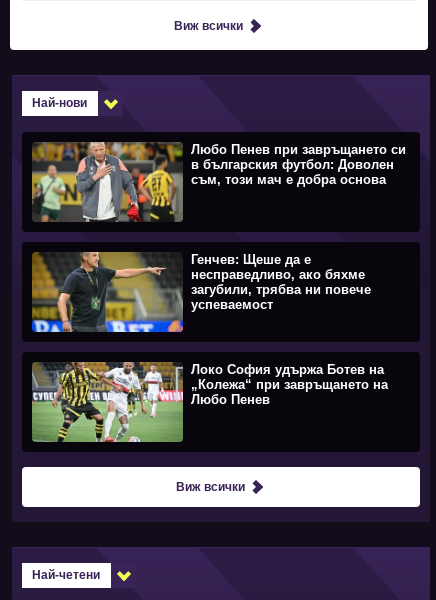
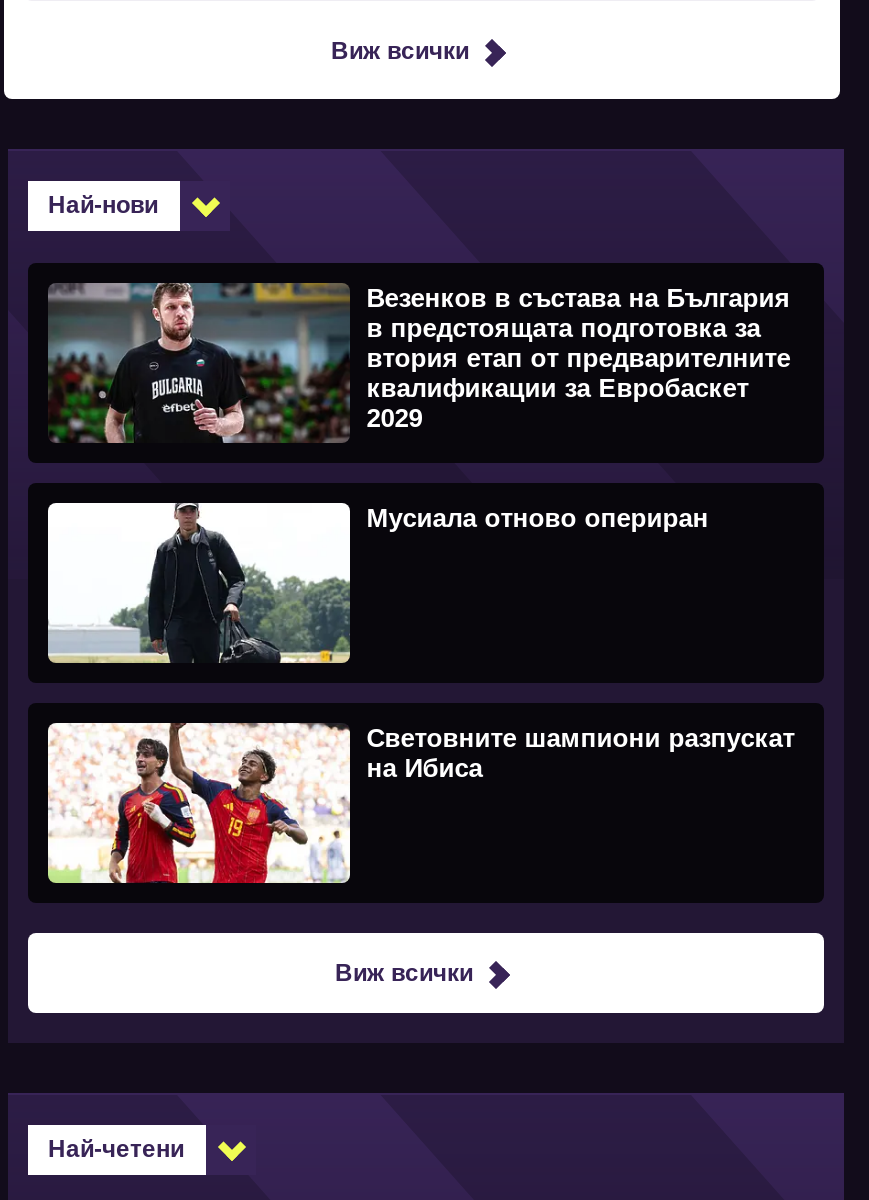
- [image]
- Любо Пенев при завръщането си
- в българския футбол: Доволен
- съм, този мач е добра основа
+ [image]
+ Везенков в състава на България
+ в предстоящата подготовка за
+ втория етап от предварителните
+ квалификации за Евробаскет
+ 2029

- [image]
- Генчев: Щеше да е
- несправедливо, ако бяхме
- загубили, трябва ни повече
- успеваемост
+ [image]
+ Мусиала отново опериран

- [image]
- Локо София удържа Ботев на
- „Колежа“ при завръщането на
- Любо Пенев
+ [image]
+ Световните шампиони разпускат
+ на Ибиса
